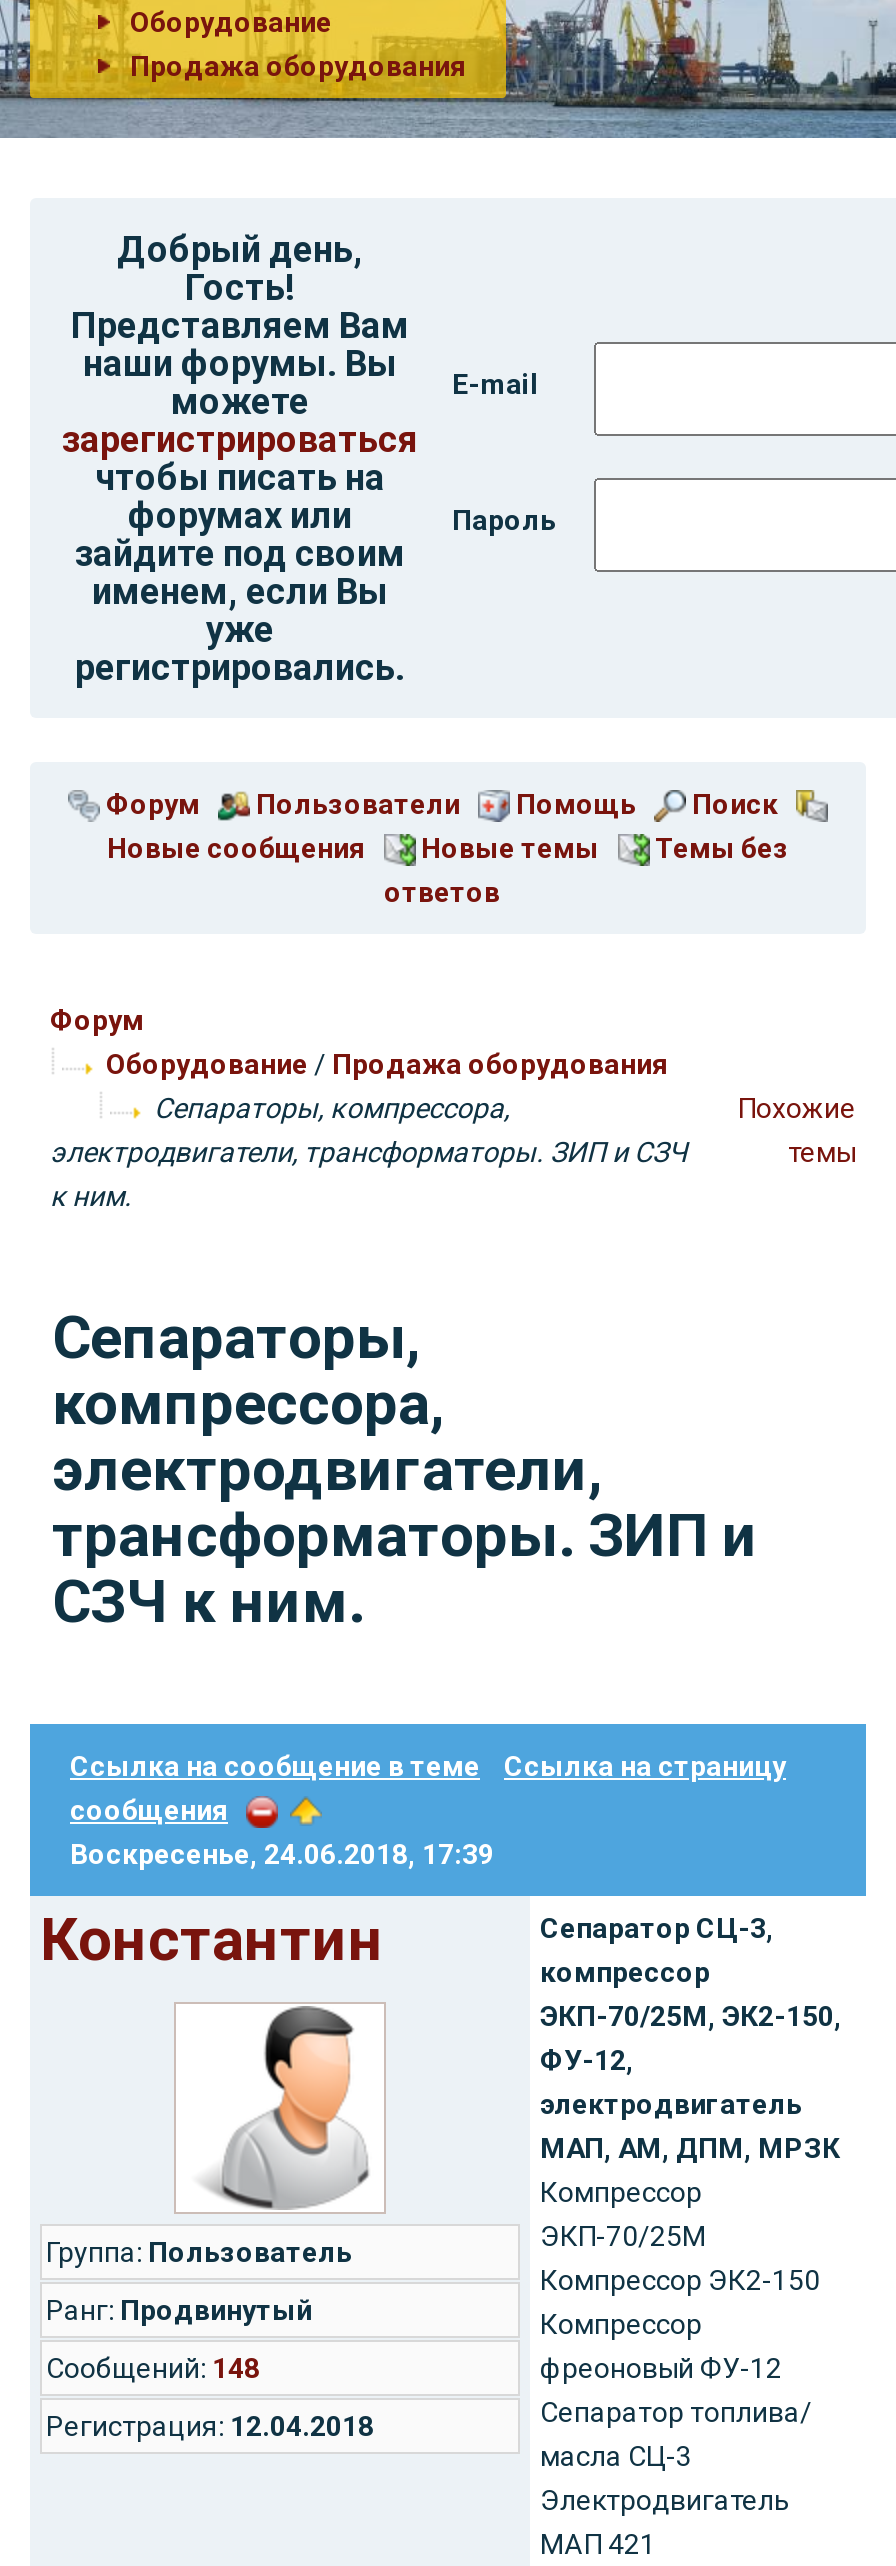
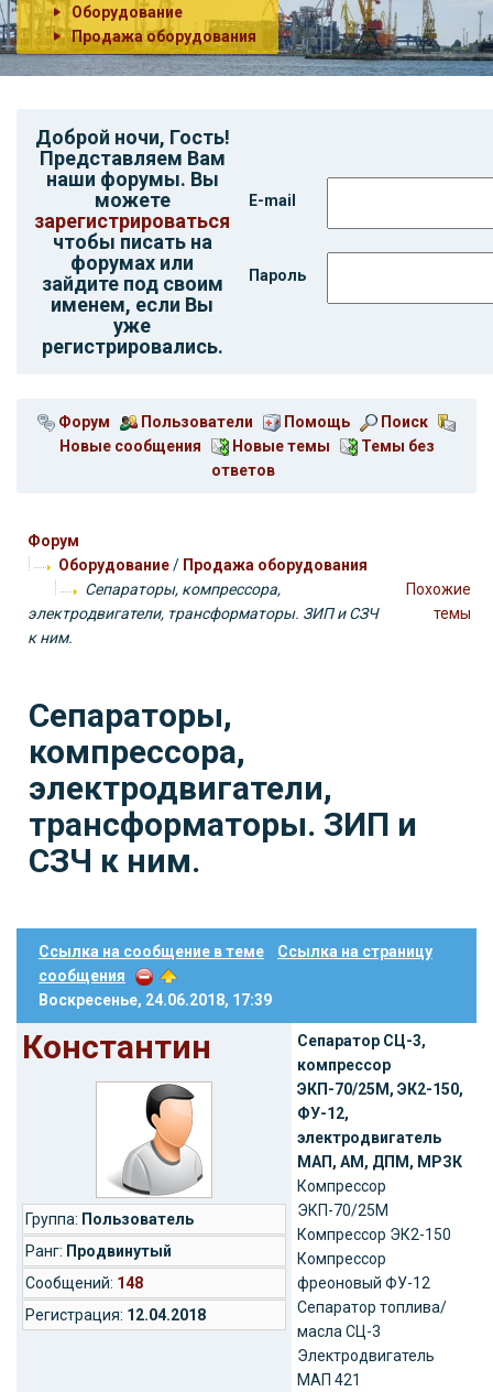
- Добрый день,
- Гость!
+ Доброй ночи, Гость!
